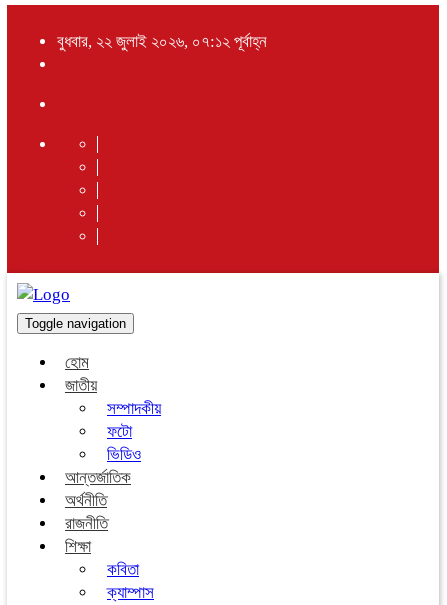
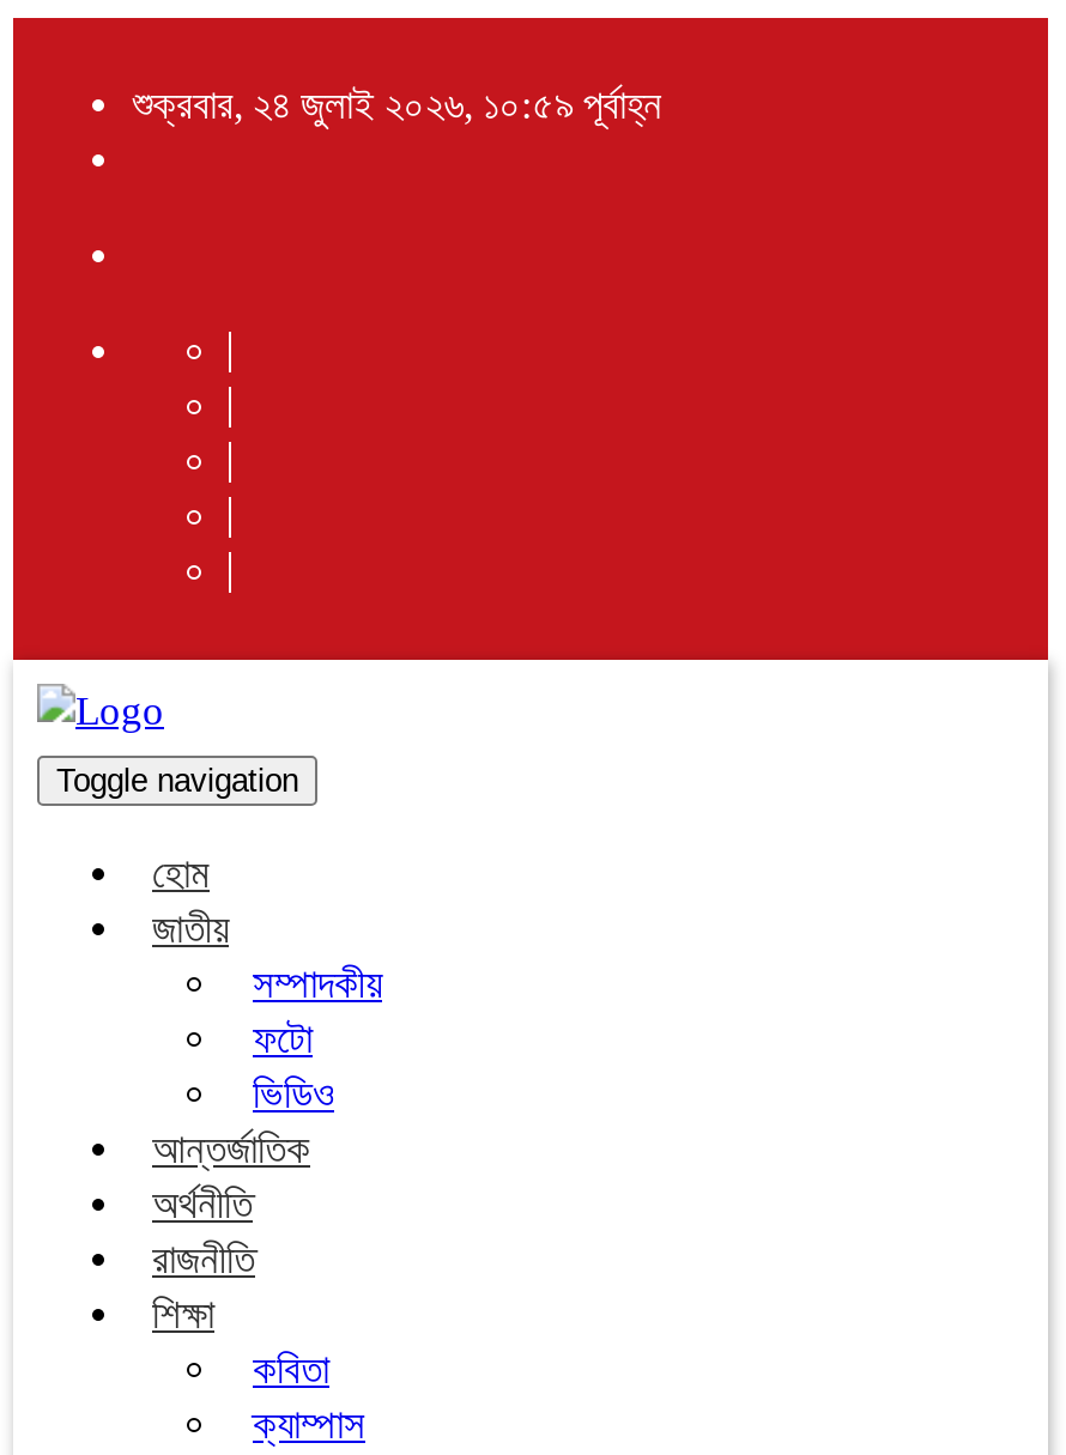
- বুধবার, ২২ জুলাই ২০২৬, ০৭:১২ পূর্বাহ্ন
+ শুক্রবার, ২৪ জুলাই ২০২৬, ১০:৫৯ পূর্বাহ্ন
